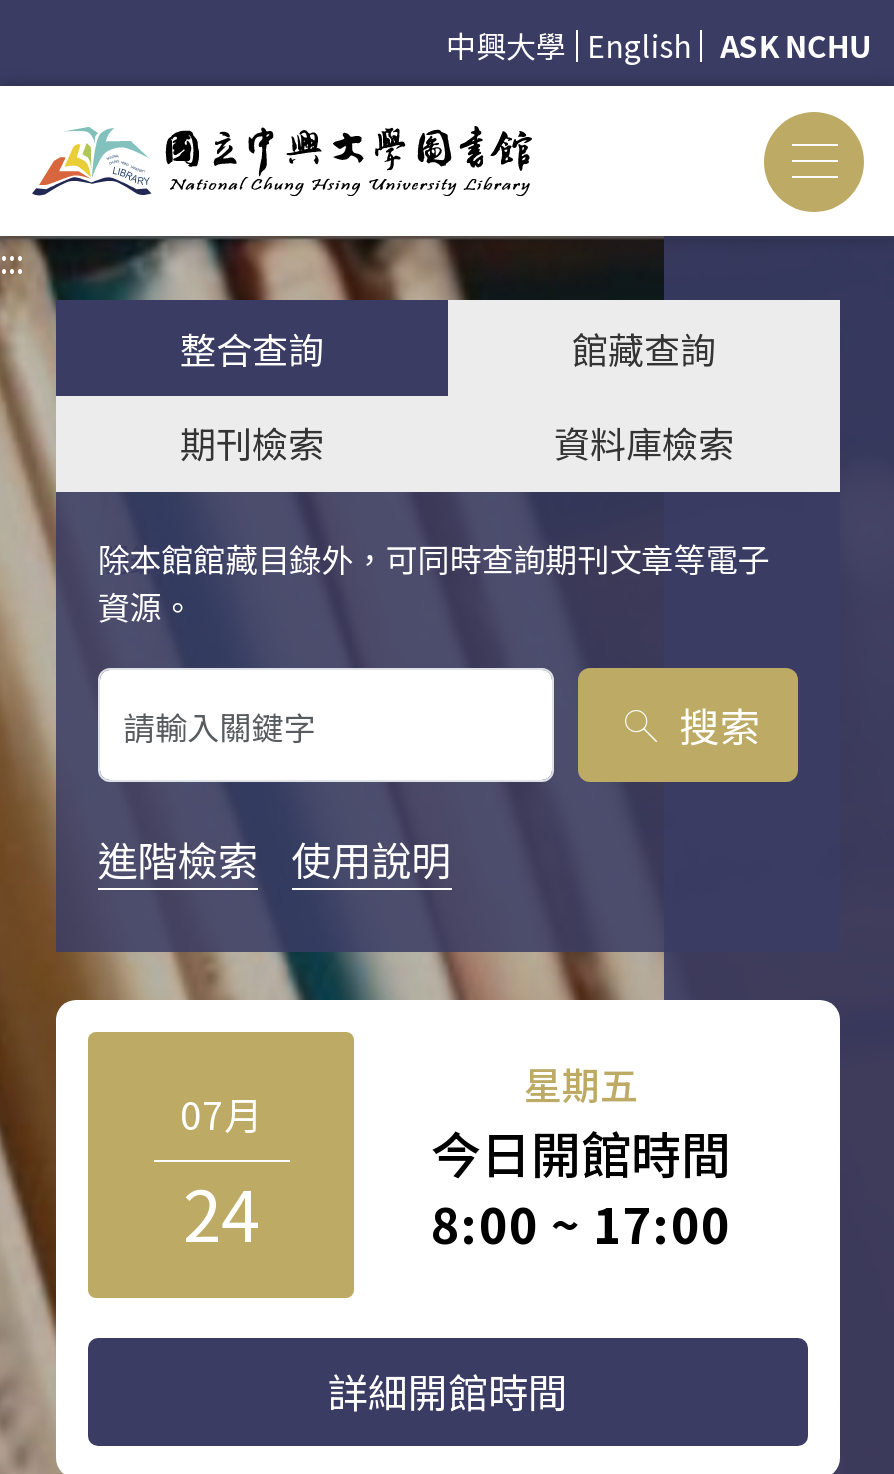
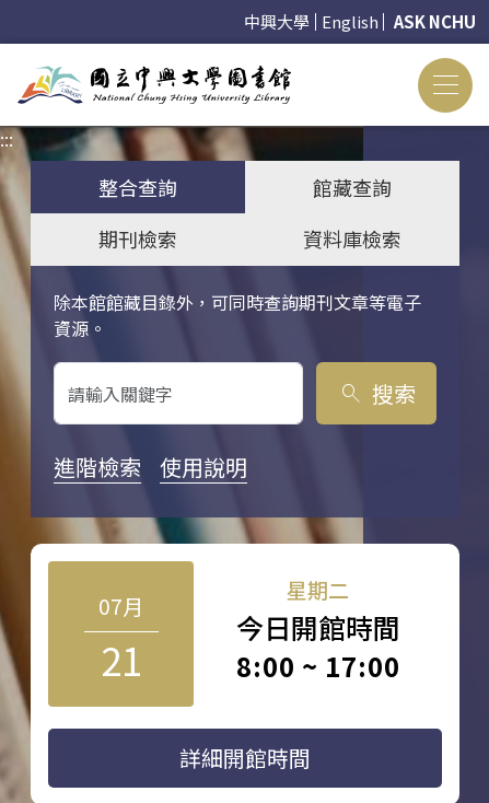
- 星期五
+ 星期二

- 24
+ 21
